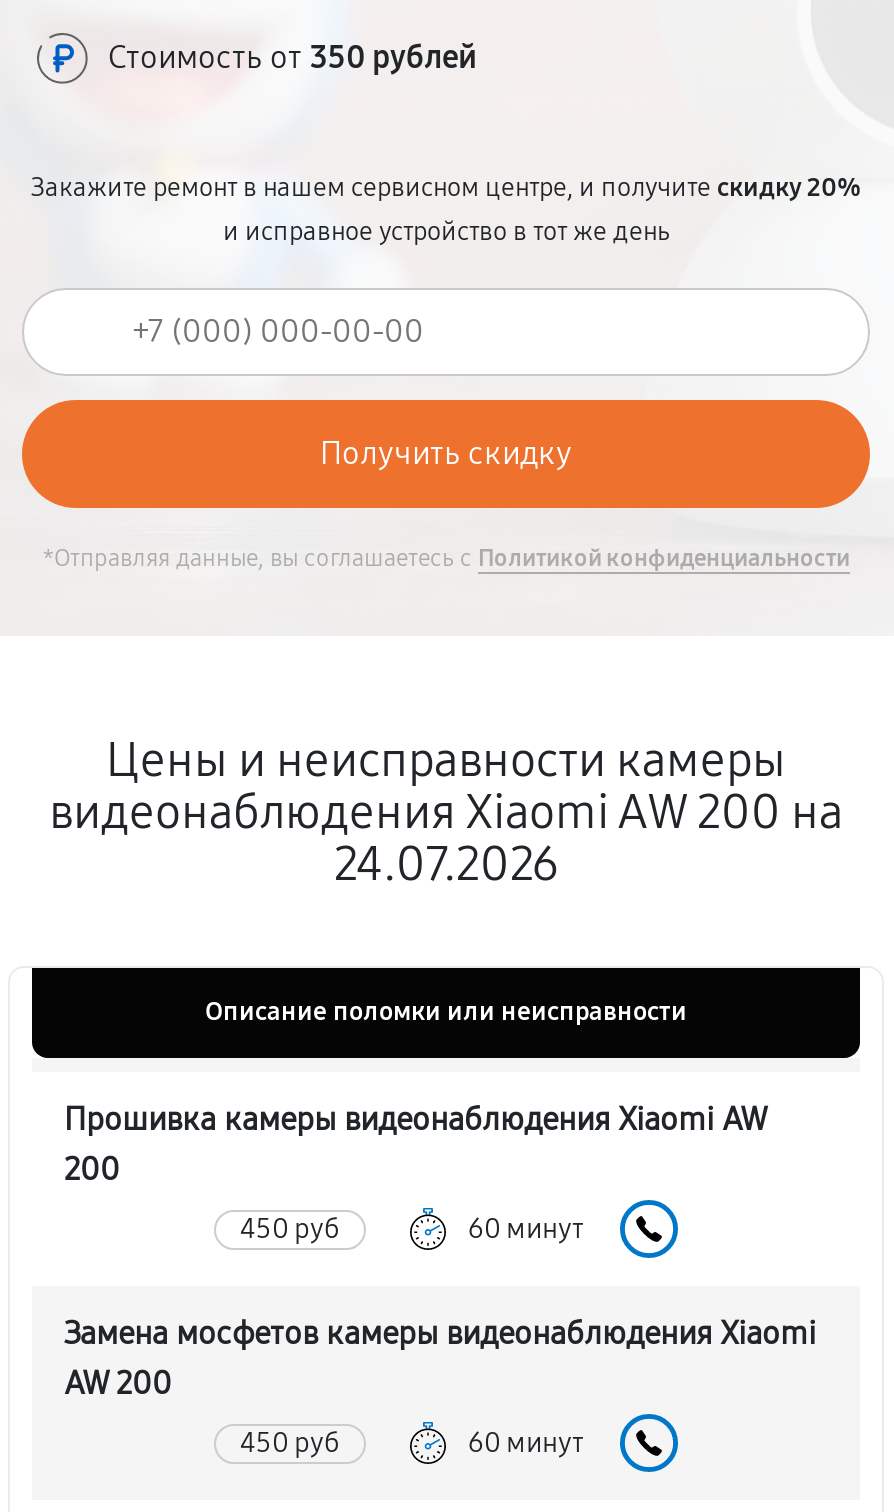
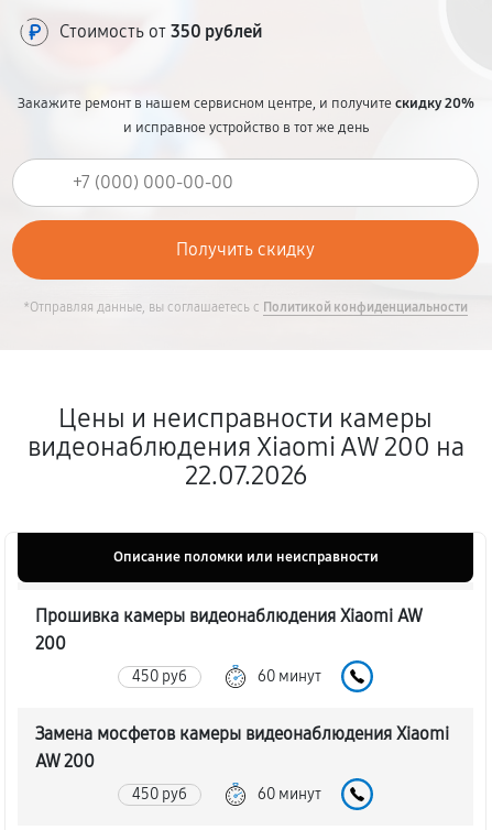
- 24.07.2026
+ 22.07.2026
